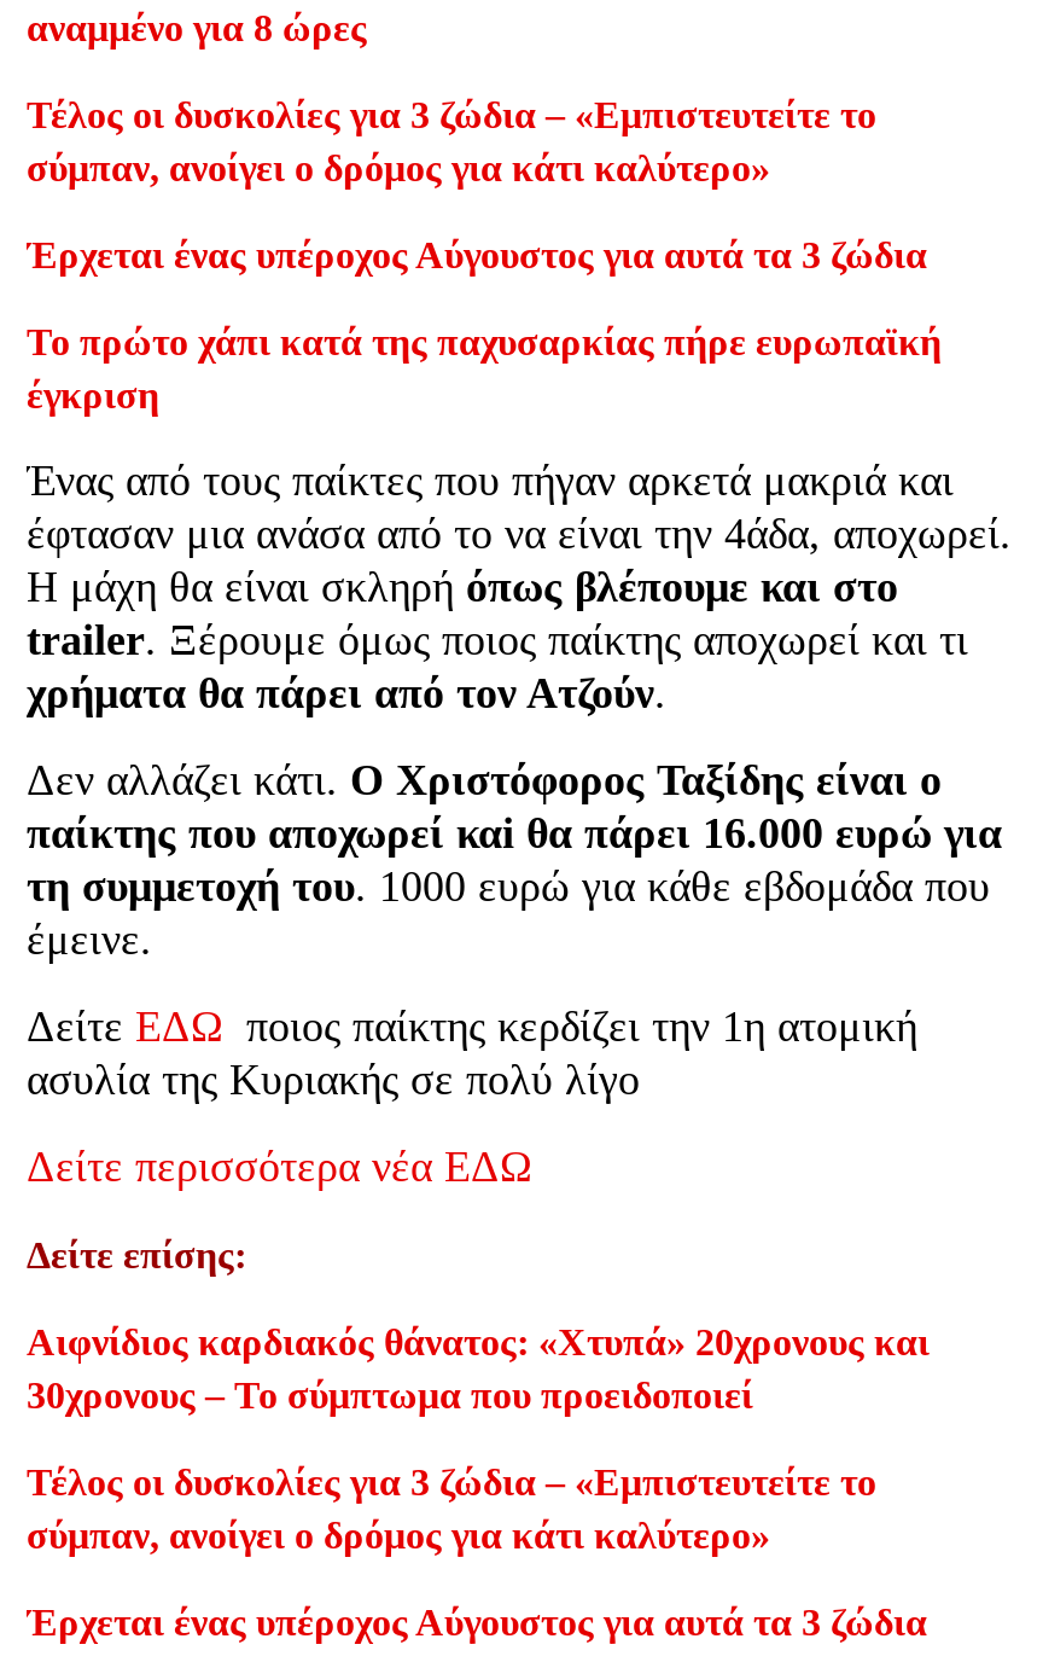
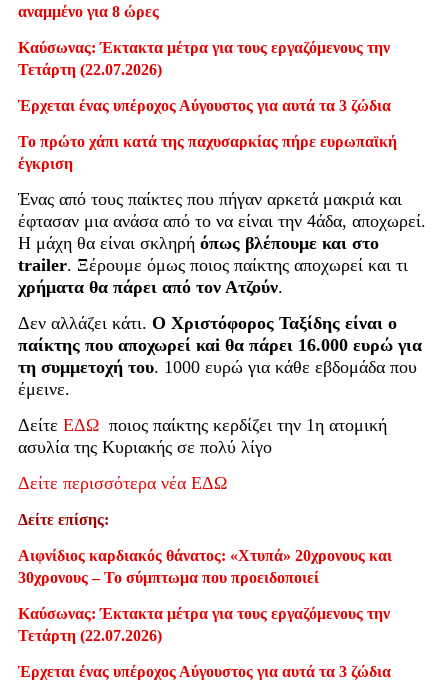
- Τέλος οι δυσκολίες για 3 ζώδια – «Εμπιστευτείτε το
- σύμπαν, ανοίγει ο δρόμος για κάτι καλύτερο»
+ Καύσωνας: Έκτακτα μέτρα για τους εργαζόμενους την
+ Τετάρτη (22.07.2026)

- Τέλος οι δυσκολίες για 3 ζώδια – «Εμπιστευτείτε το
- σύμπαν, ανοίγει ο δρόμος για κάτι καλύτερο»
+ Καύσωνας: Έκτακτα μέτρα για τους εργαζόμενους την
+ Τετάρτη (22.07.2026)
